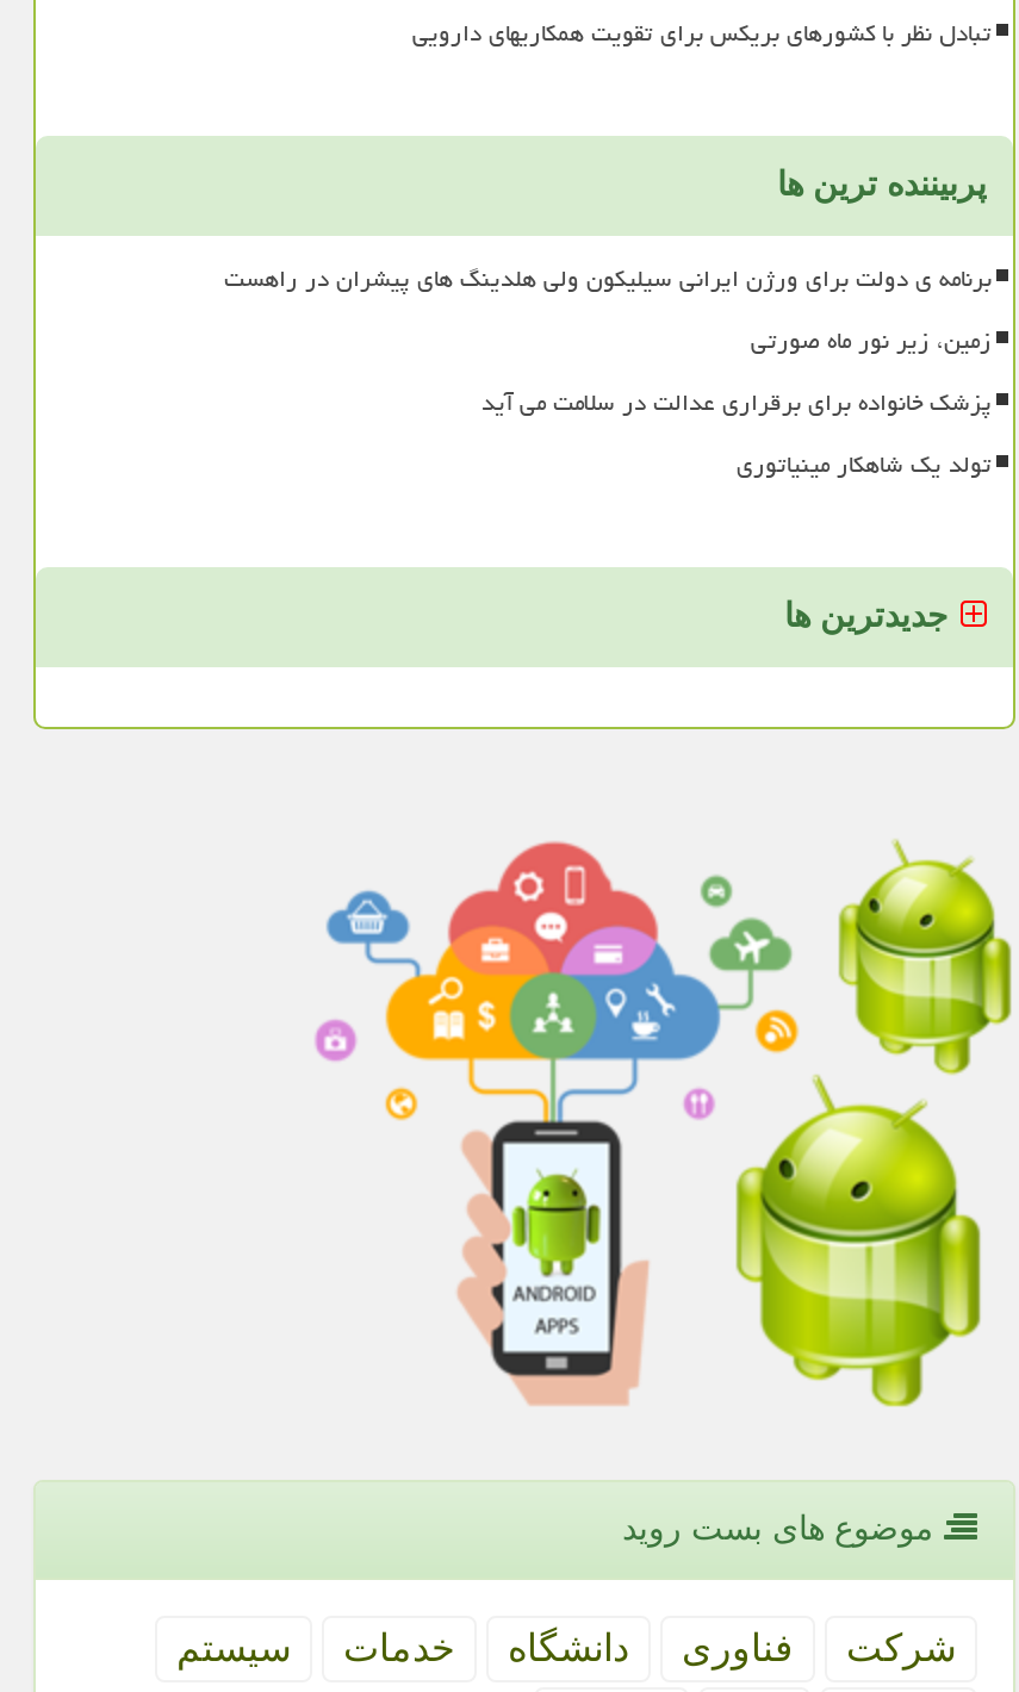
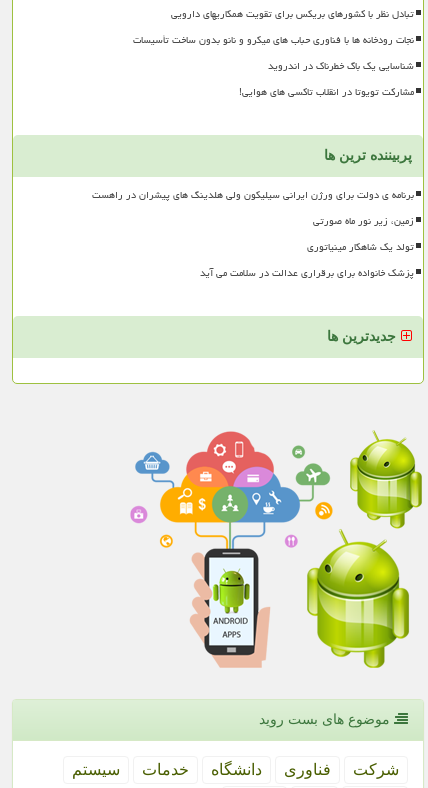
+ نجات رودخانه ها با فناوری حباب های میکرو و نانو بدون ساخت تأسیسات
+ شناسایی یک باگ خطرناک در اندروید
+ مشارکت تویوتا در انقلاب تاکسی های هوایی!

moved down: پزشک خانواده برای برقراری عدالت در سلامت می آید
